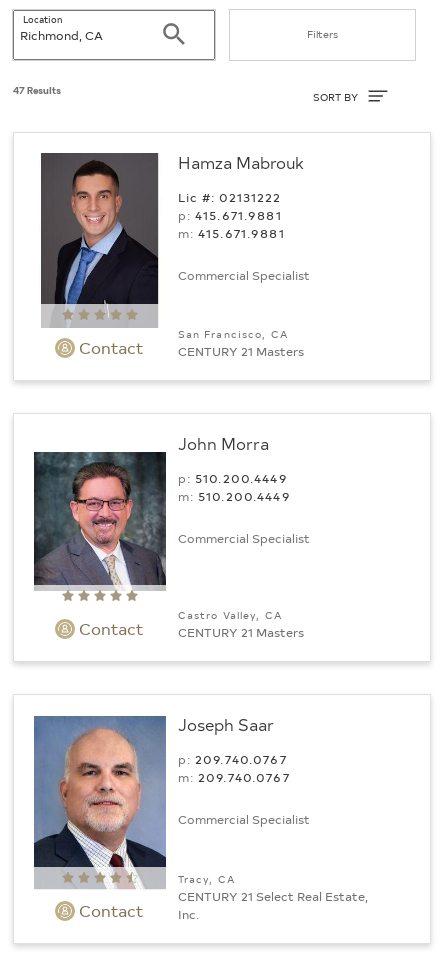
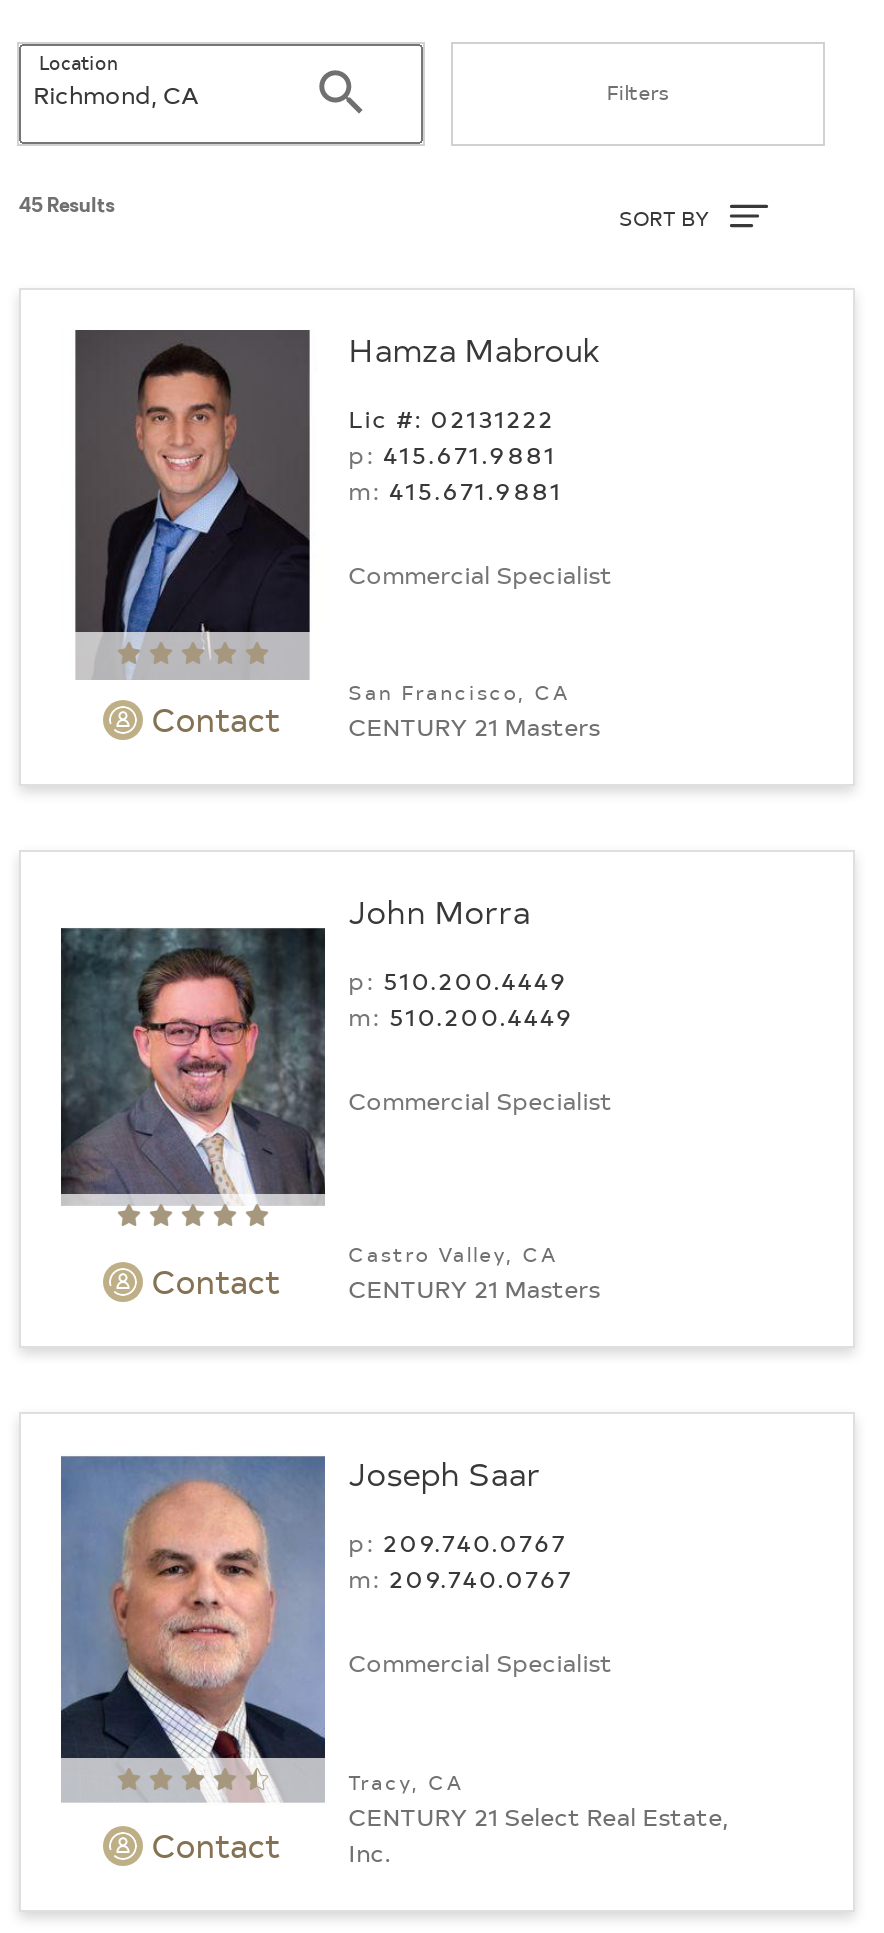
- 47 Results
+ 45 Results
